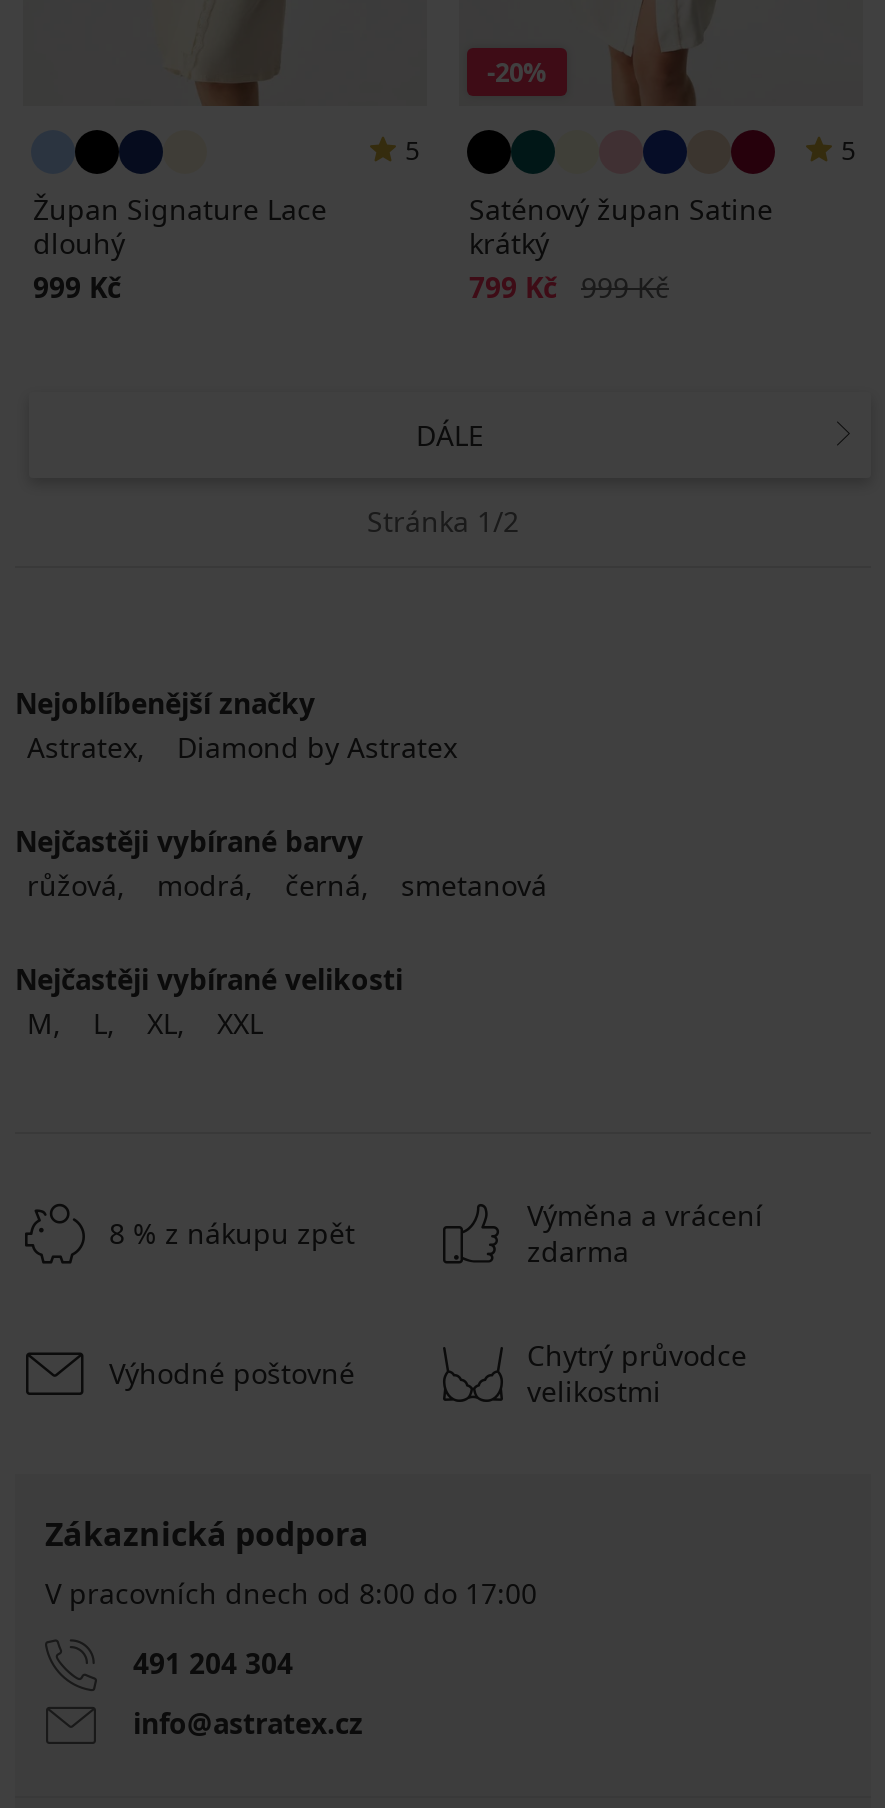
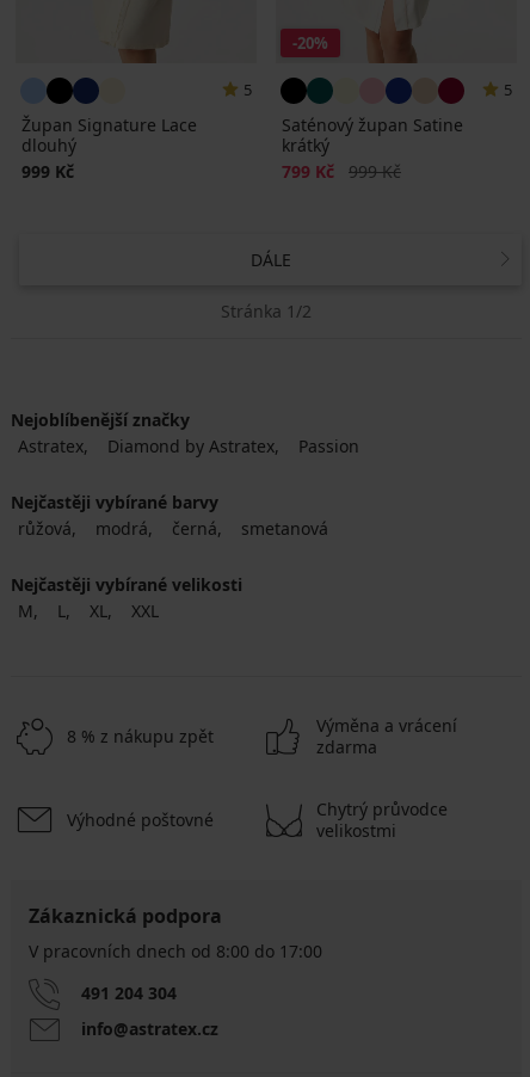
+ Passion
